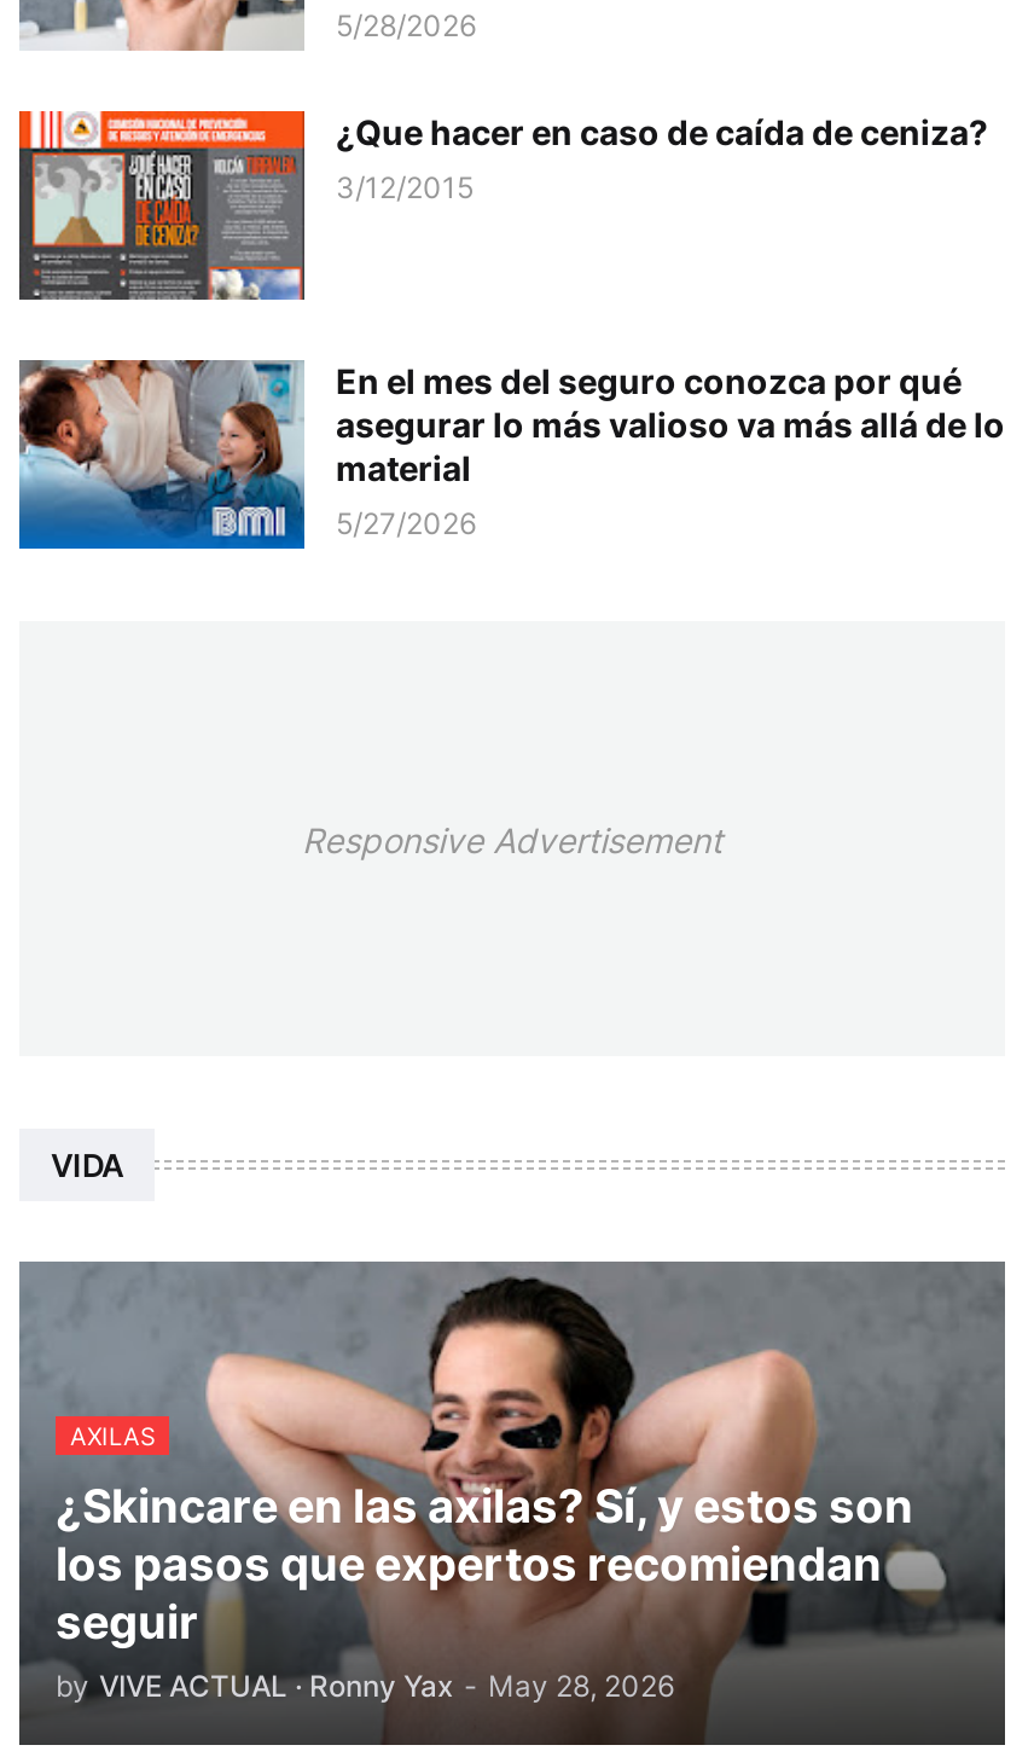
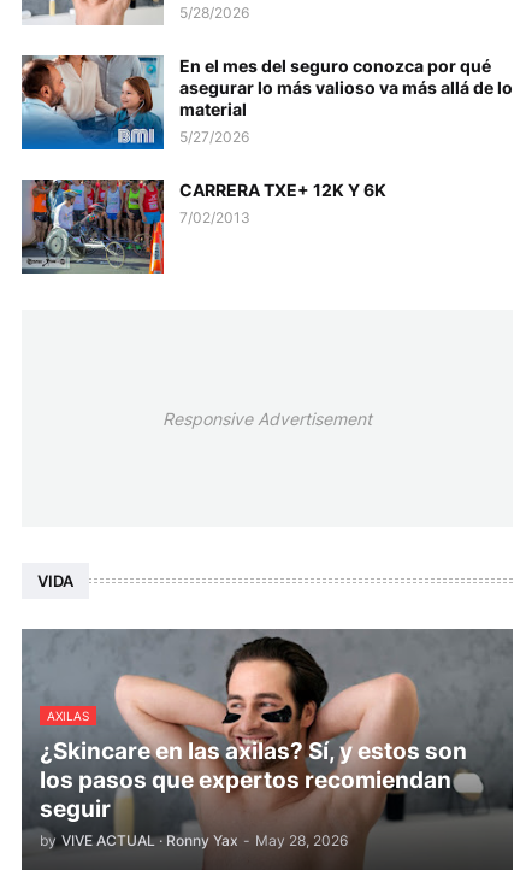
- [image]
- ¿Que hacer en caso de caída de ceniza?
- 3/12/2015

moved up: [image] | En el mes del seguro conozca por qué | asegurar lo más valioso va más allá de lo | material | 5/27/2026

+ [image]
+ CARRERA TXE+ 12K Y 6K
+ 7/02/2013
